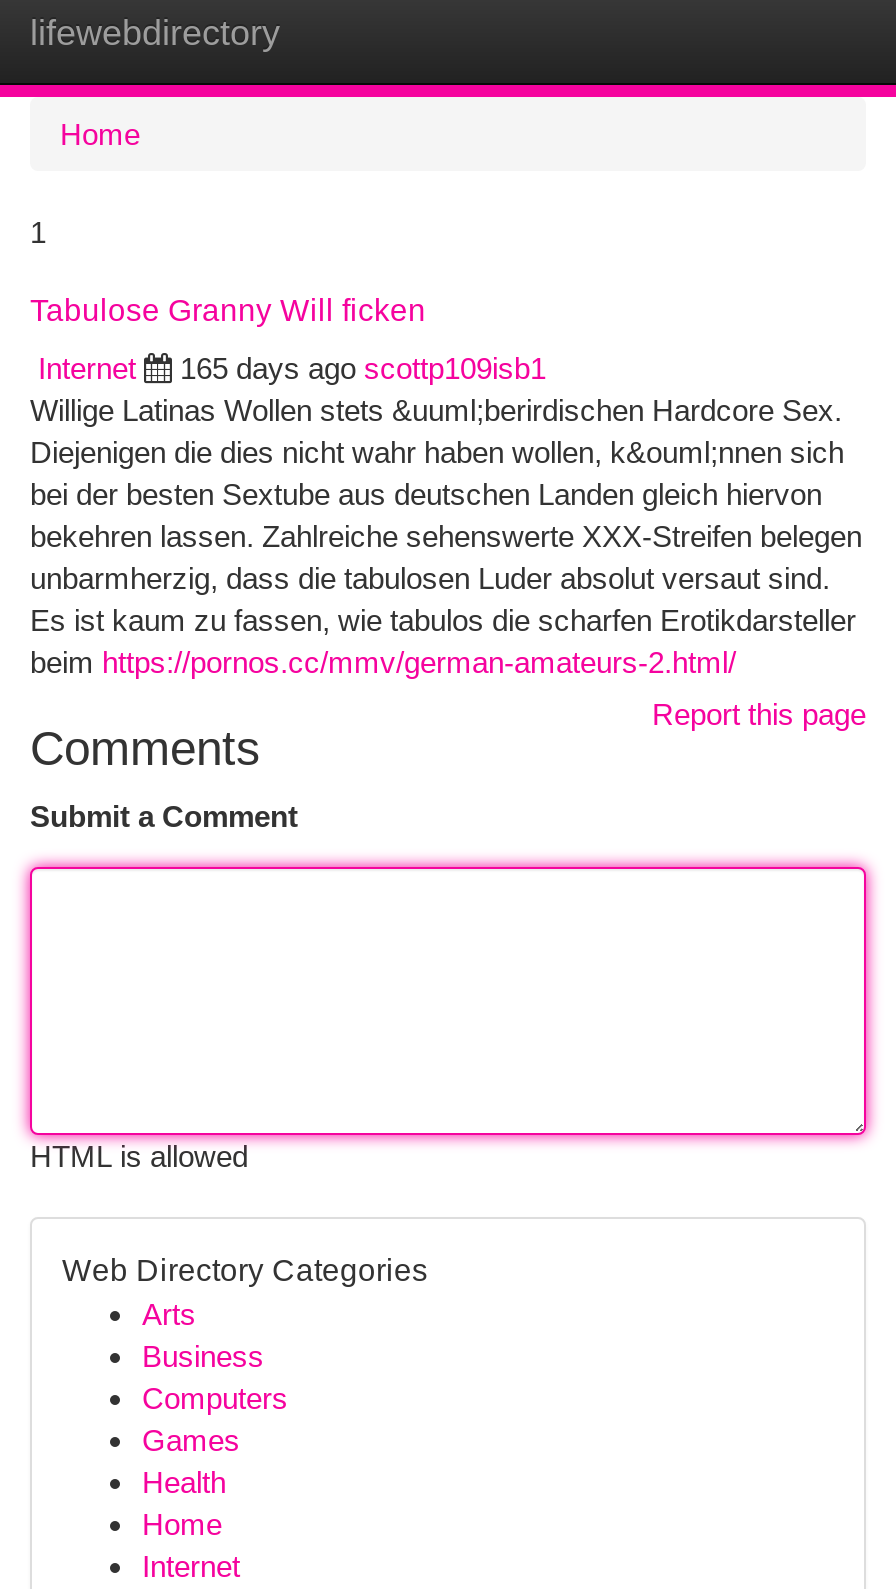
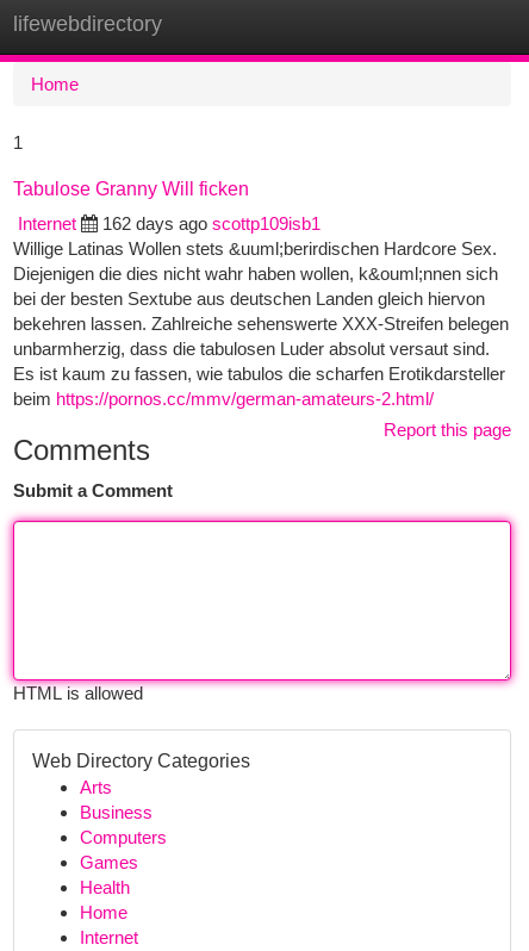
- 165 days ago scottp109isb1
+ 162 days ago scottp109isb1
